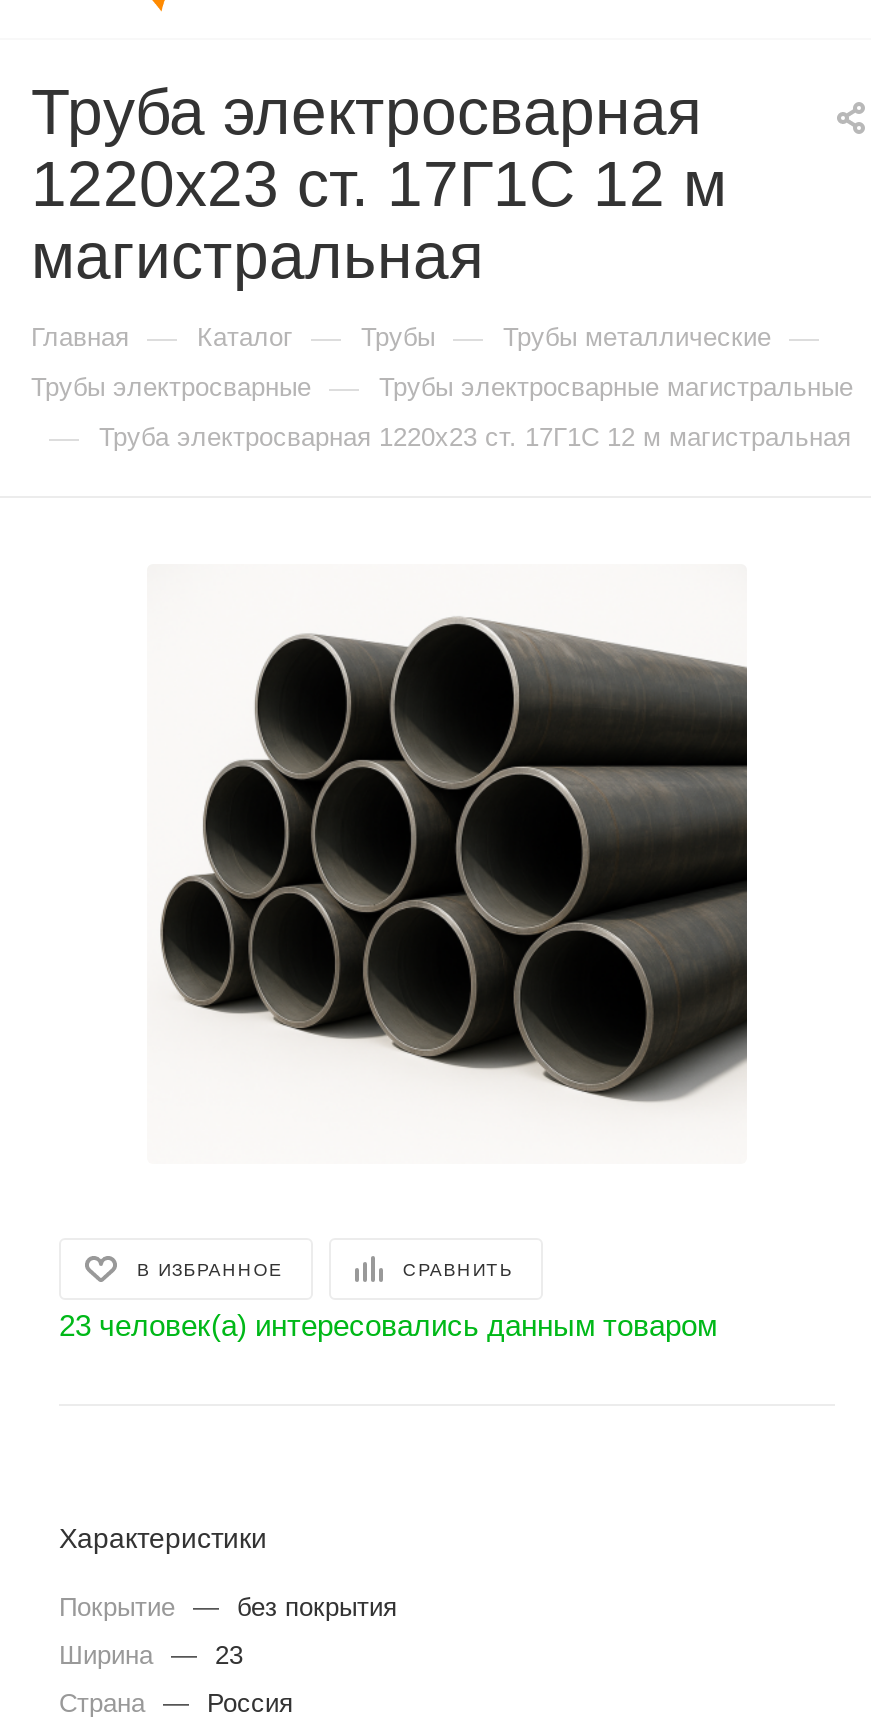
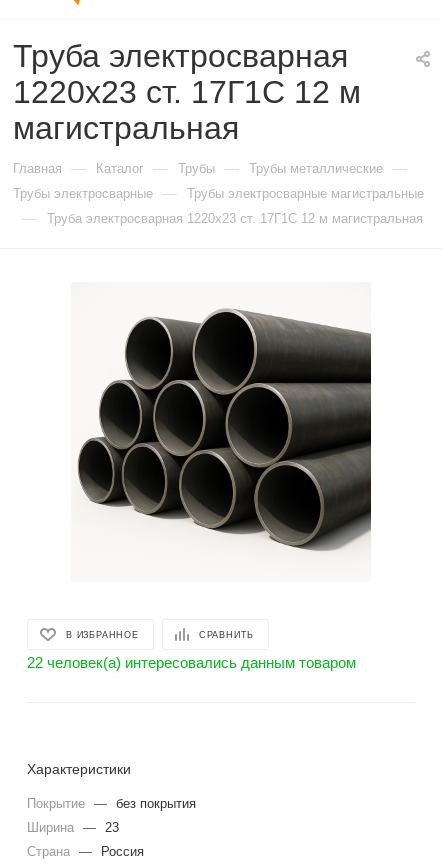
- 23 человек(а) интересовались данным товаром
+ 22 человек(а) интересовались данным товаром
